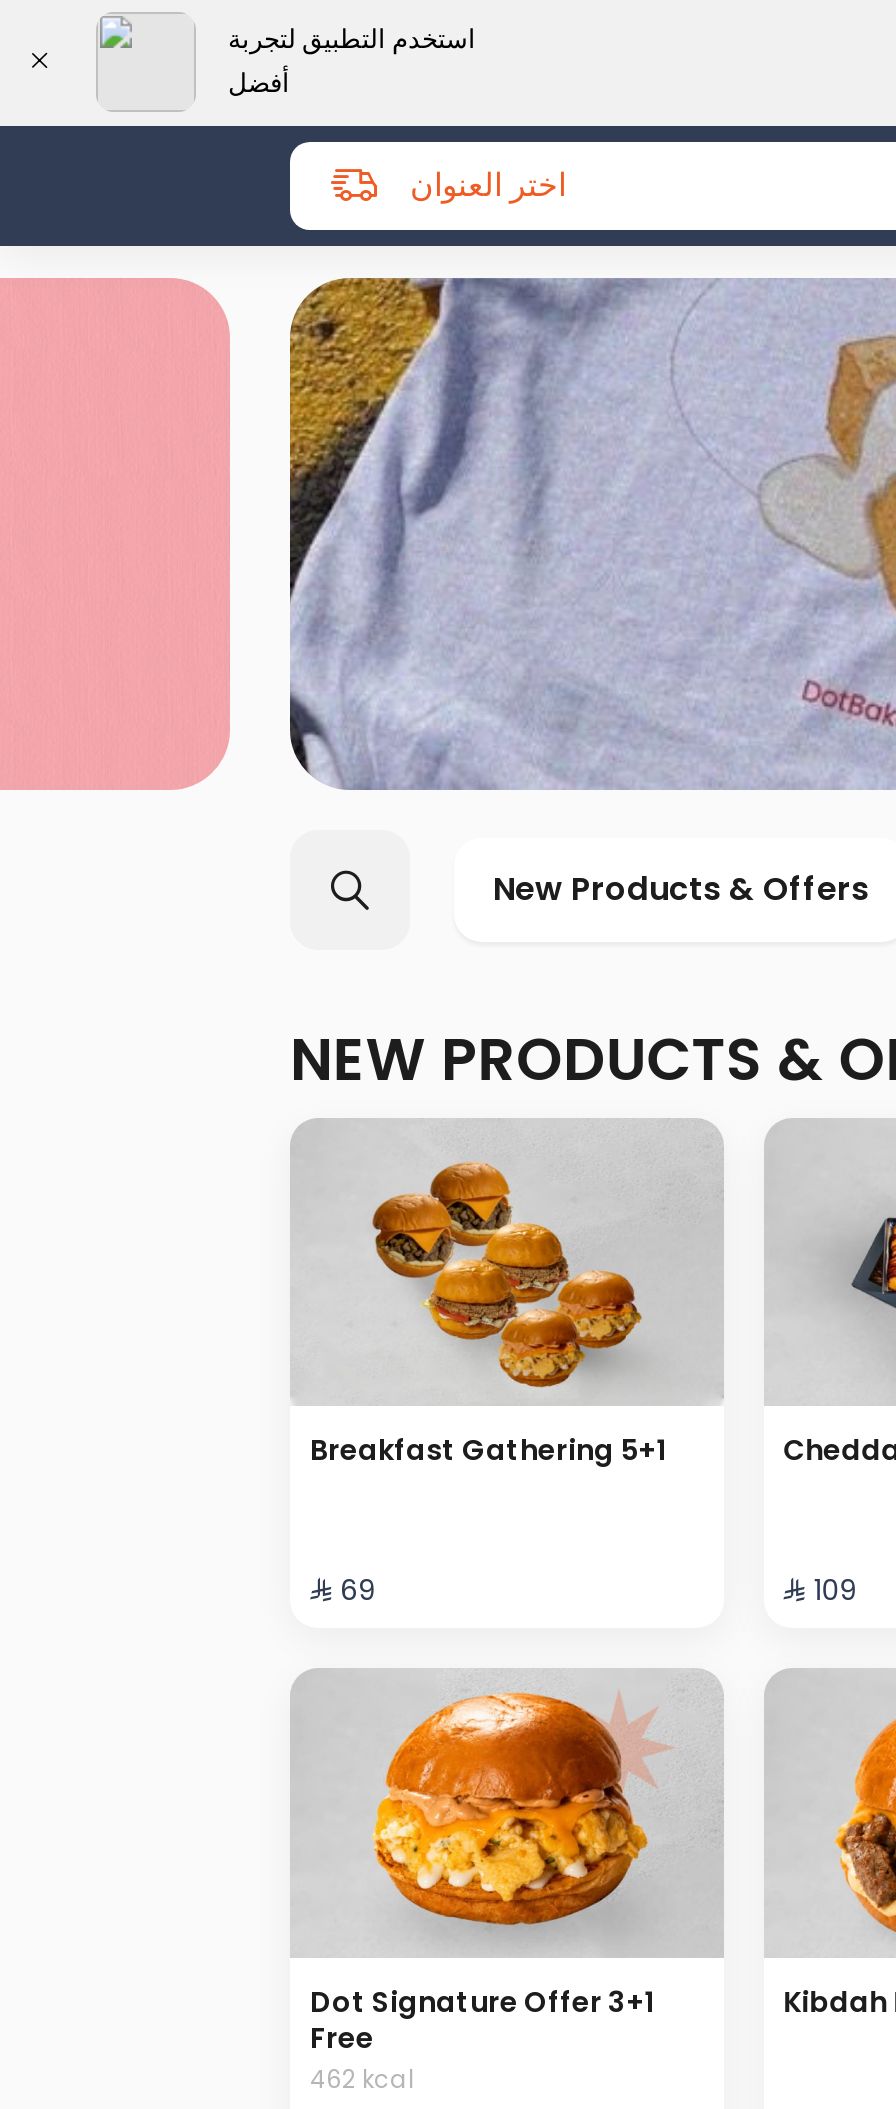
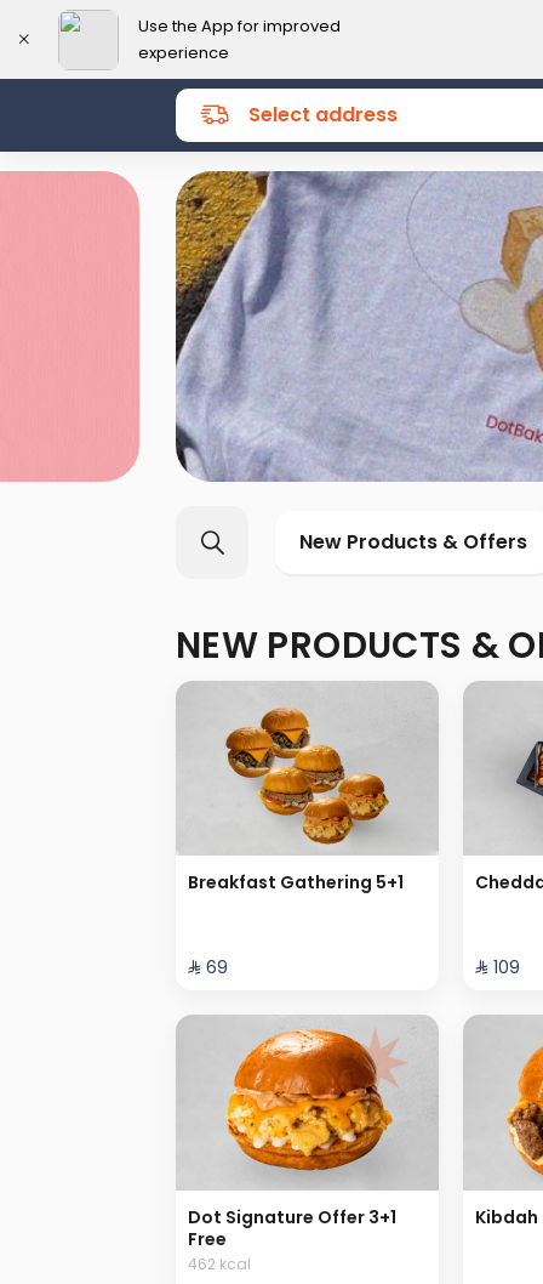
- استخدم التطبيق لتجربة
- أفضل
+ Use the App for improved
+ experience

- اختر العنوان
+ Select address
